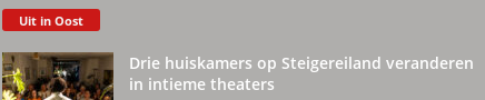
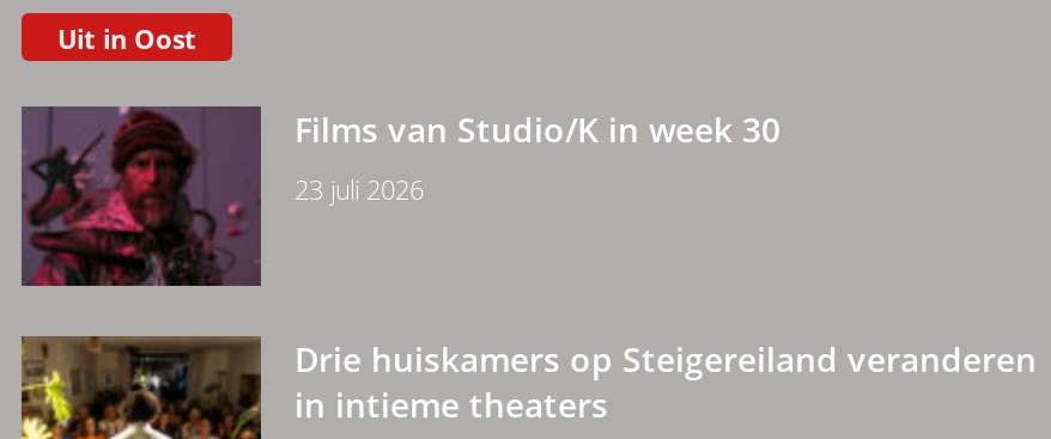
+ [image]
+ Films van Studio/K in week 30
+ 23 juli 2026
